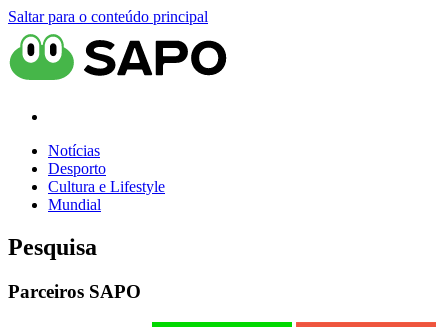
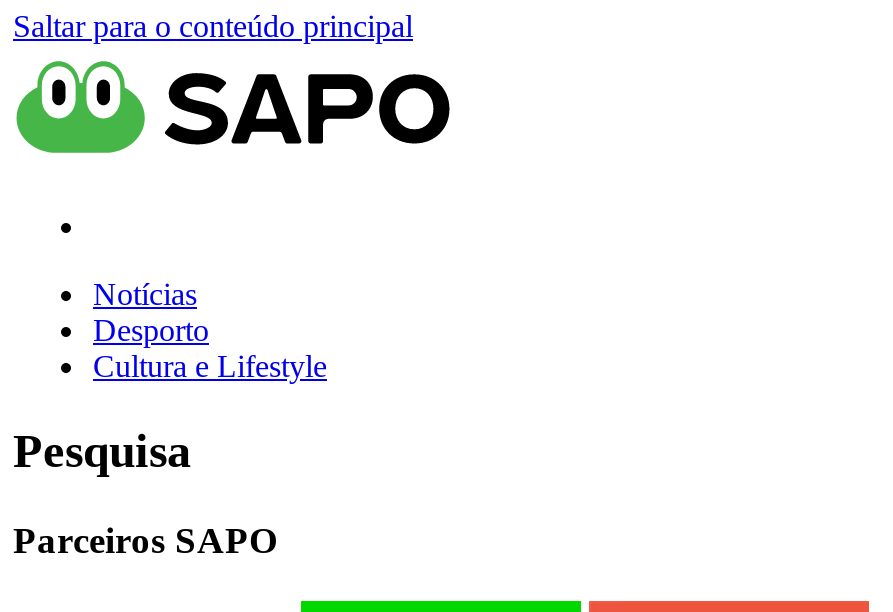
- Mundial
